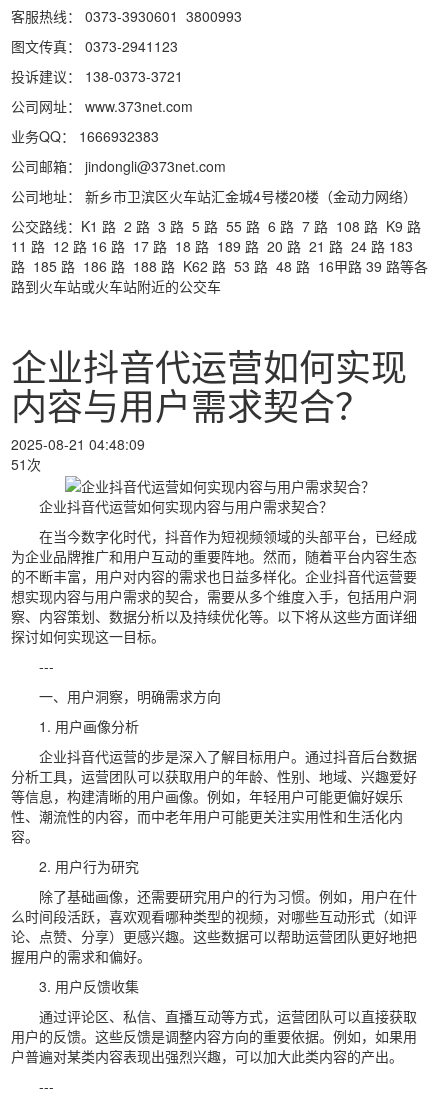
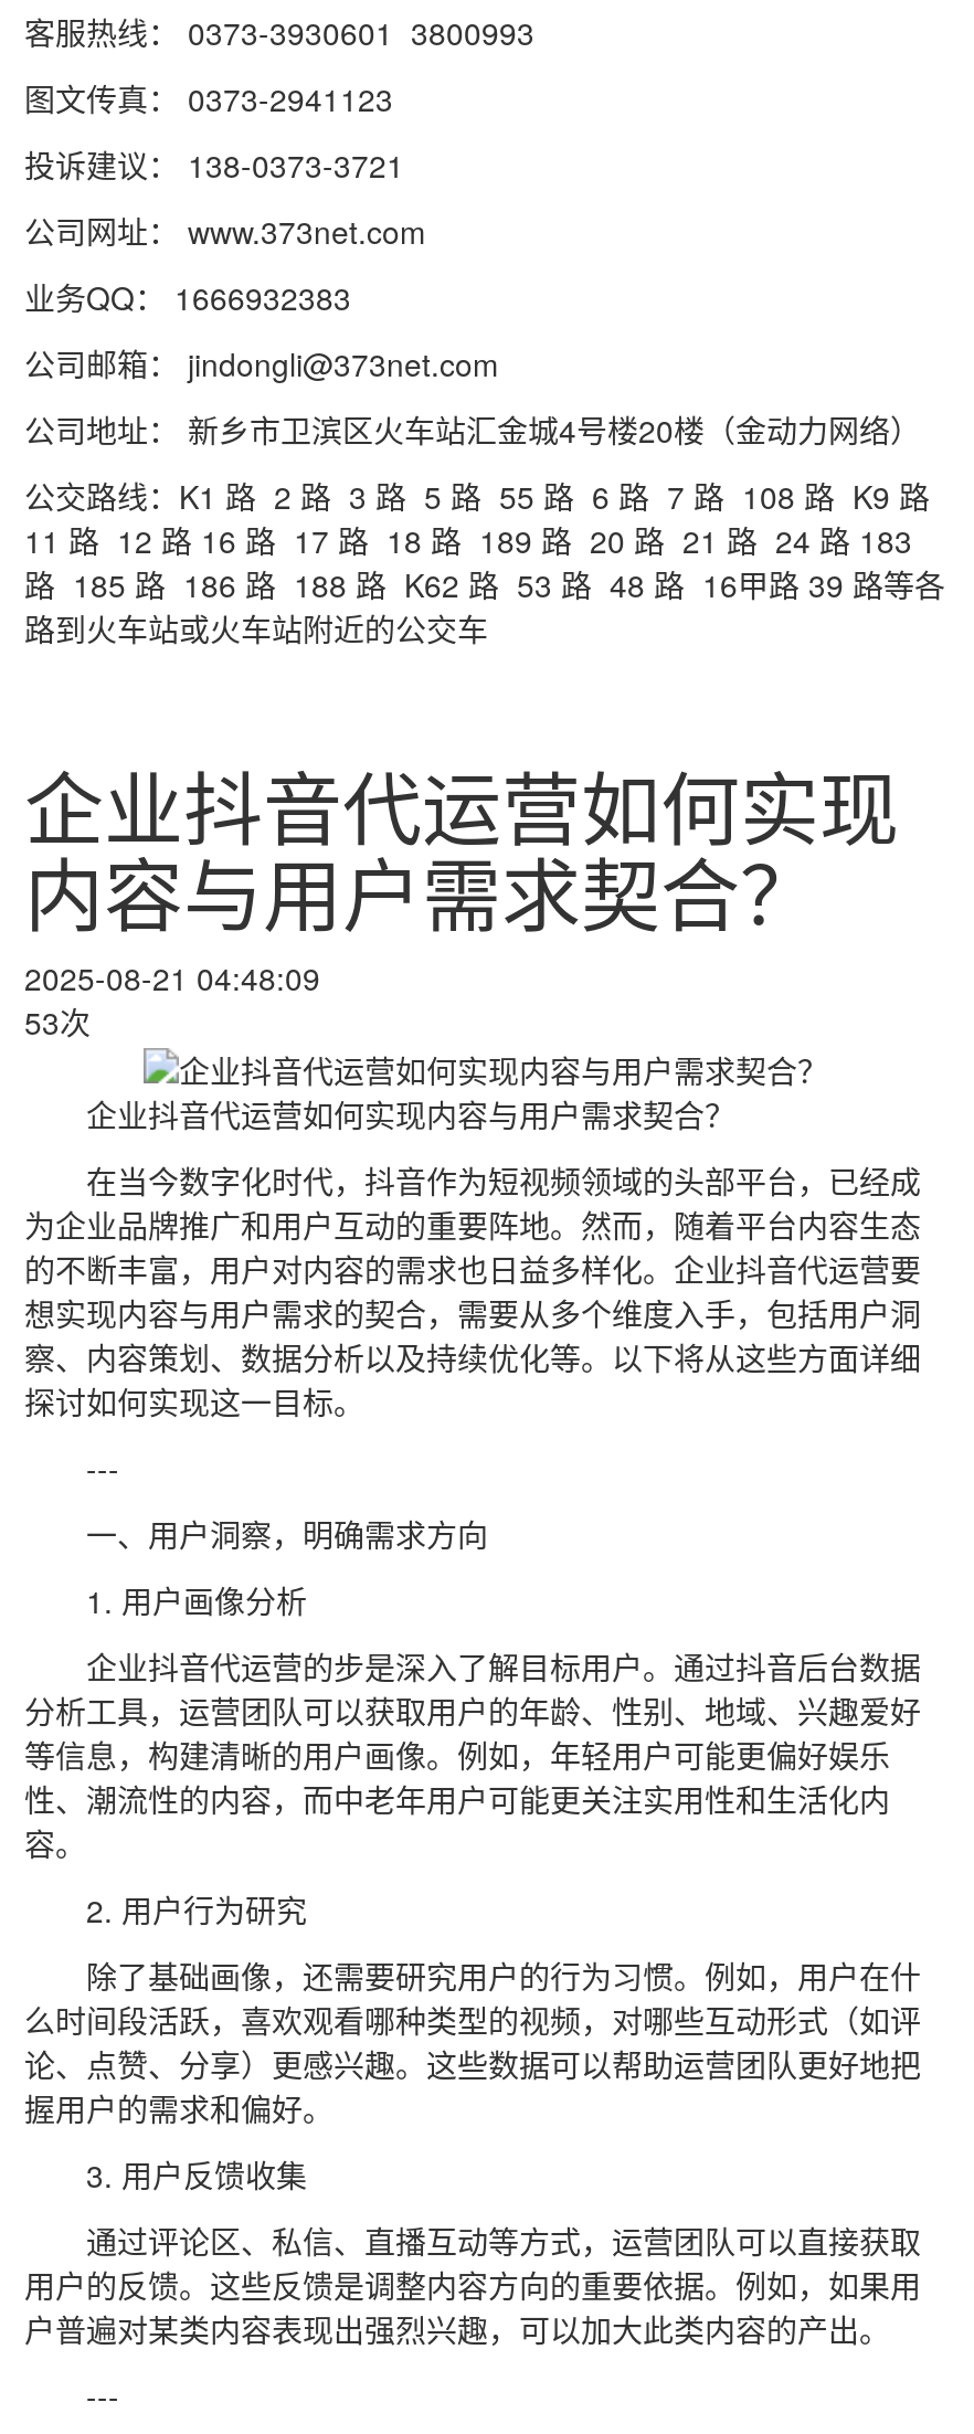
- 51次
+ 53次
